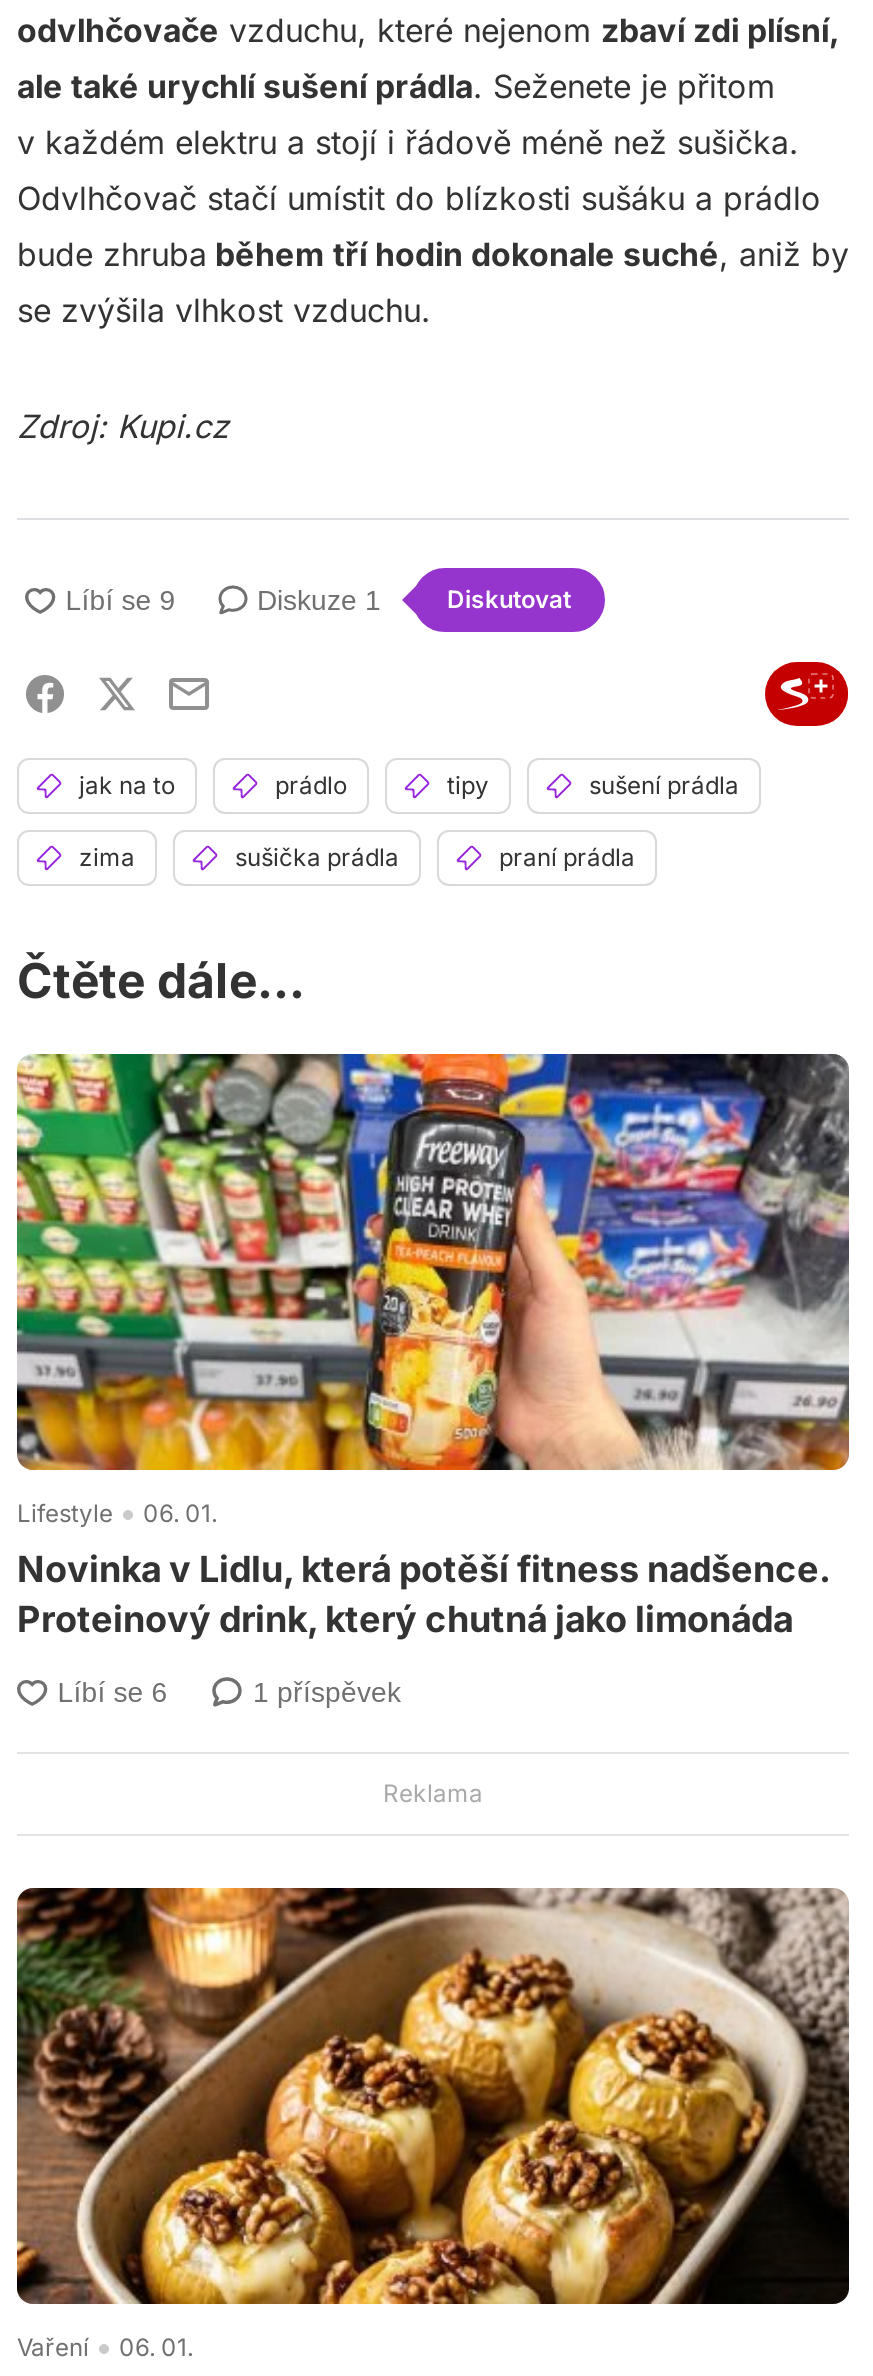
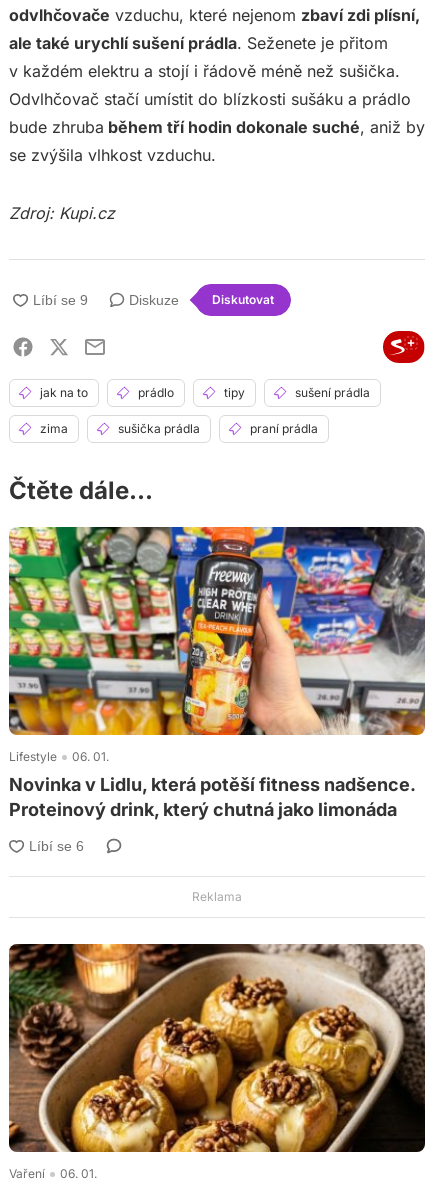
- Diskuze 1
+ Diskuze

- 1 příspěvek
